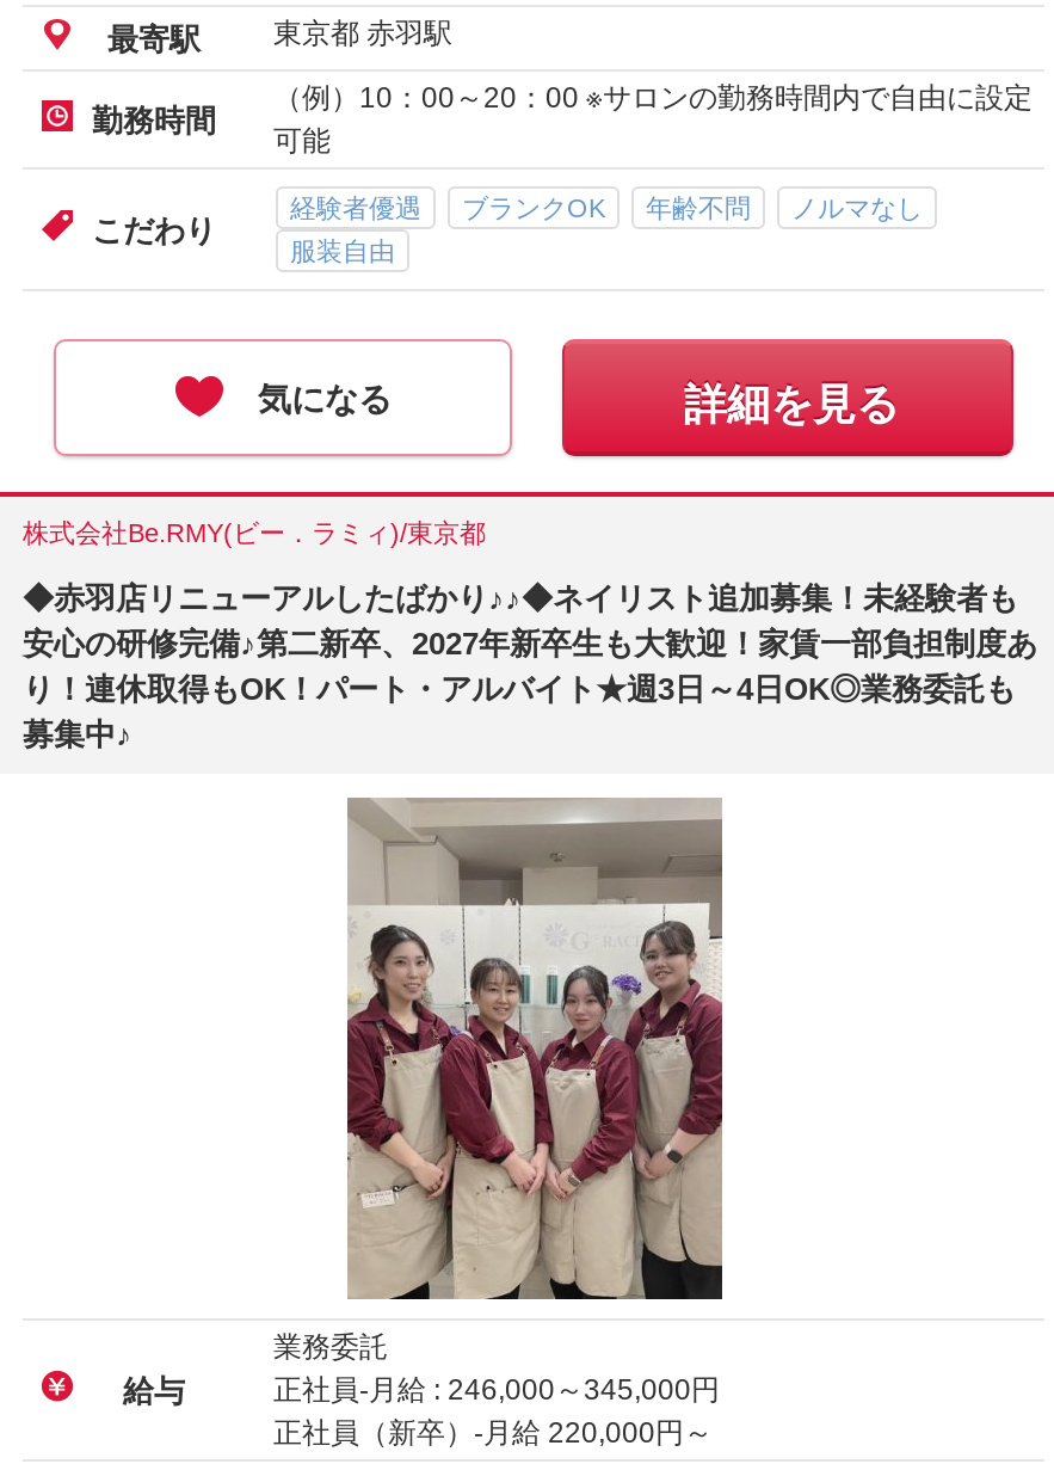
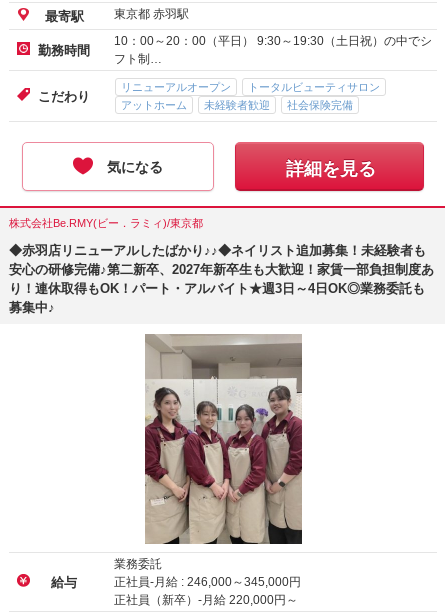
- （例）10：00～20：00 ※サロンの勤務時間内で自由に設定
- 可能
+ 10：00～20：00（平日） 9:30～19:30（土日祝）の中でシ
+ フト制…

- 経験者優遇
- ブランクOK
- 年齢不問
- ノルマなし
+ リニューアルオープン
+ トータルビューティサロン

- 服装自由
+ アットホーム
+ 未経験者歓迎
+ 社会保険完備
